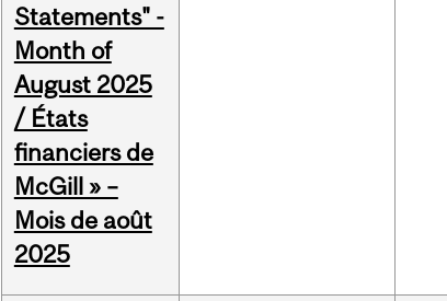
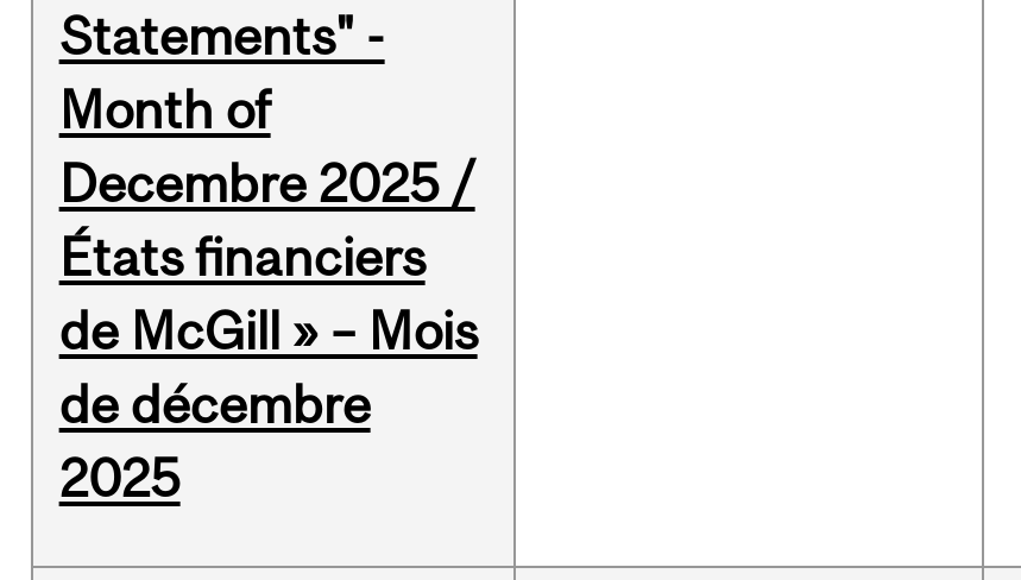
- August 2025
- / États
- financiers de
- McGill » –
- Mois de août
+ Decembre 2025 /
+ États financiers
+ de McGill » – Mois
+ de décembre
